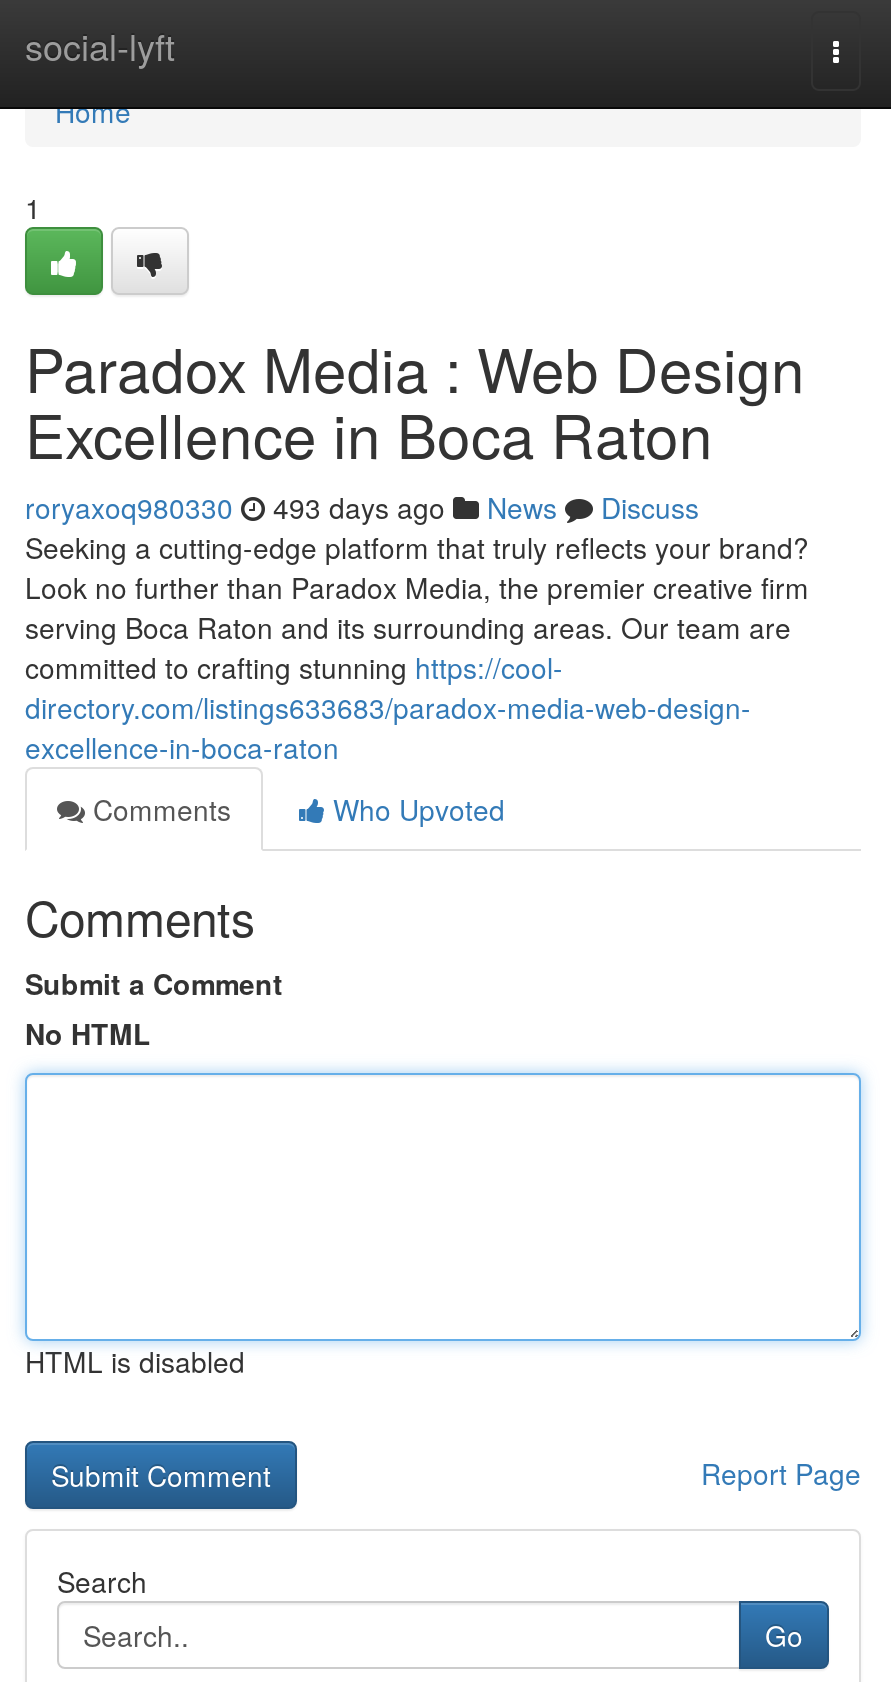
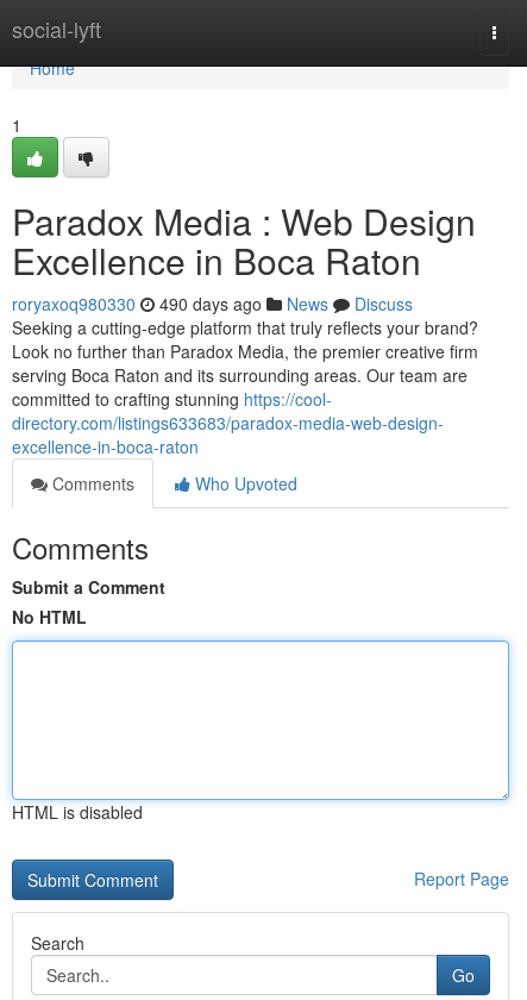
- roryaxoq980330 493 days ago News Discuss
+ roryaxoq980330 490 days ago News Discuss
